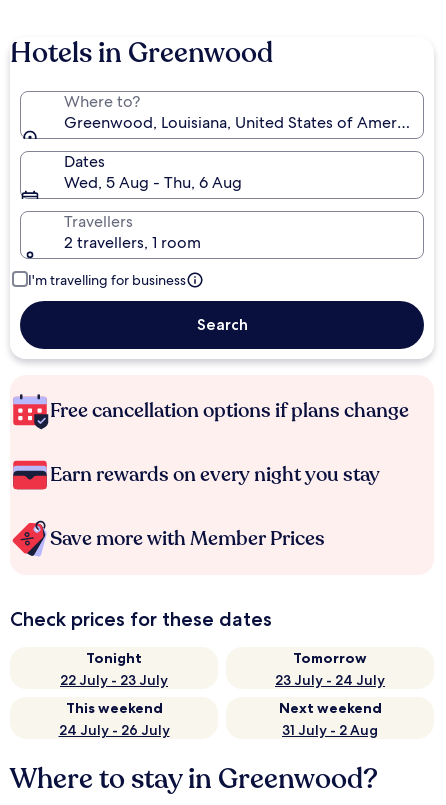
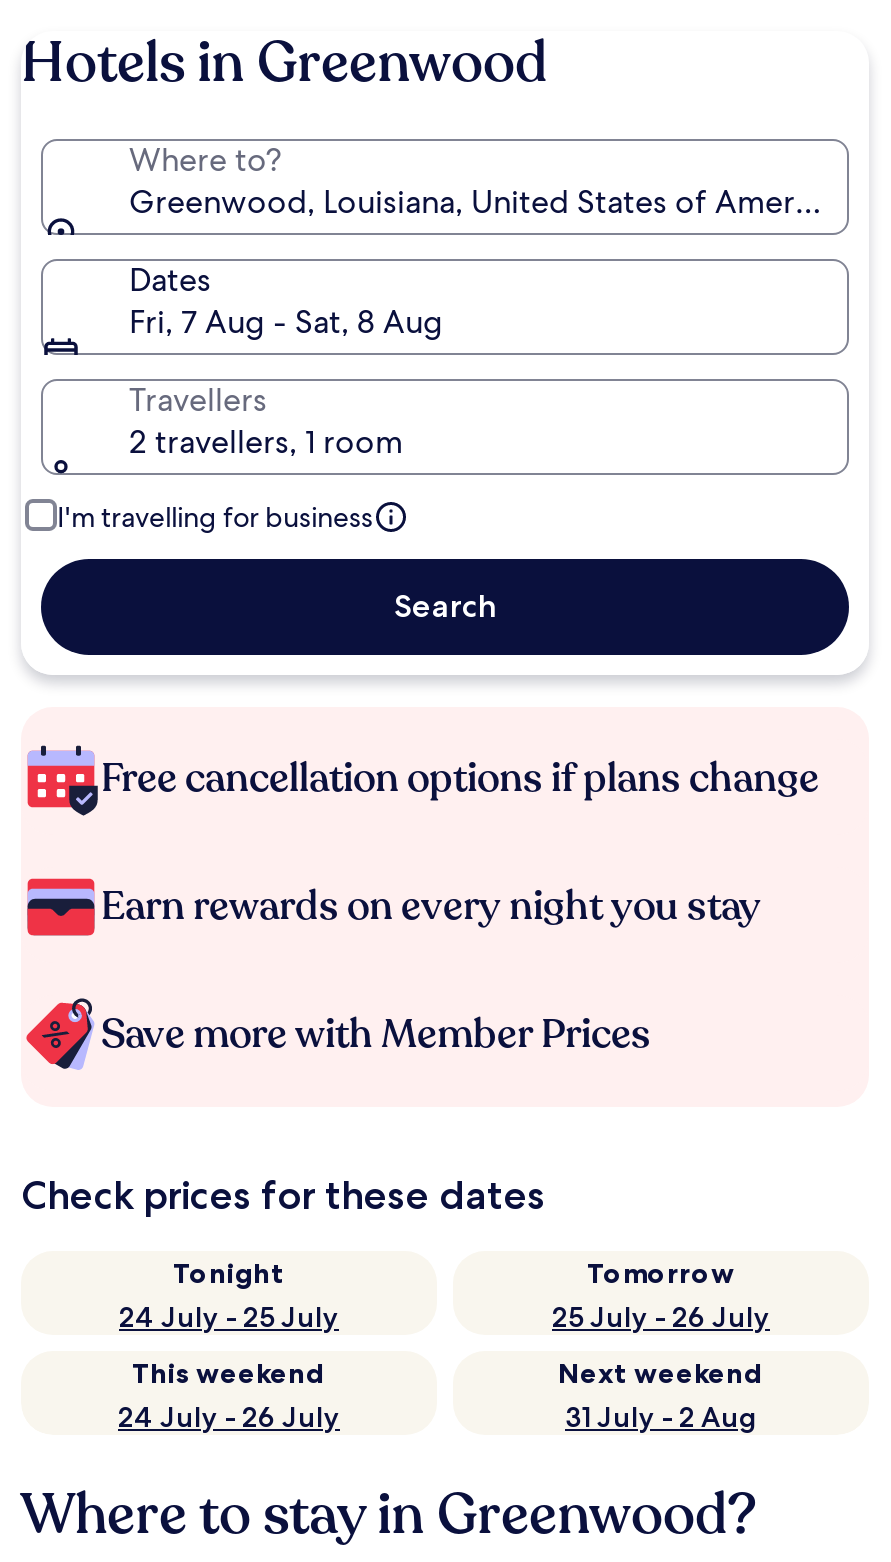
- Wed, 5 Aug - Thu, 6 Aug
+ Fri, 7 Aug - Sat, 8 Aug

- 22 July - 23 July
+ 24 July - 25 July

- 23 July - 24 July
+ 25 July - 26 July
